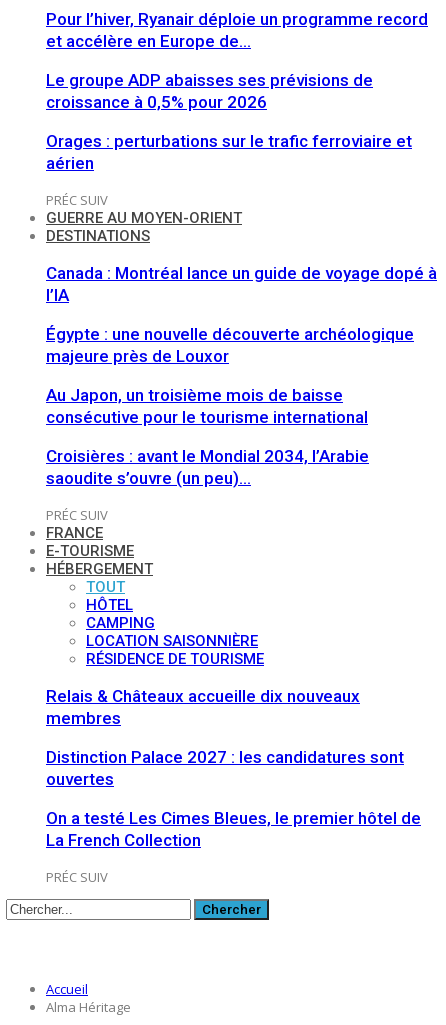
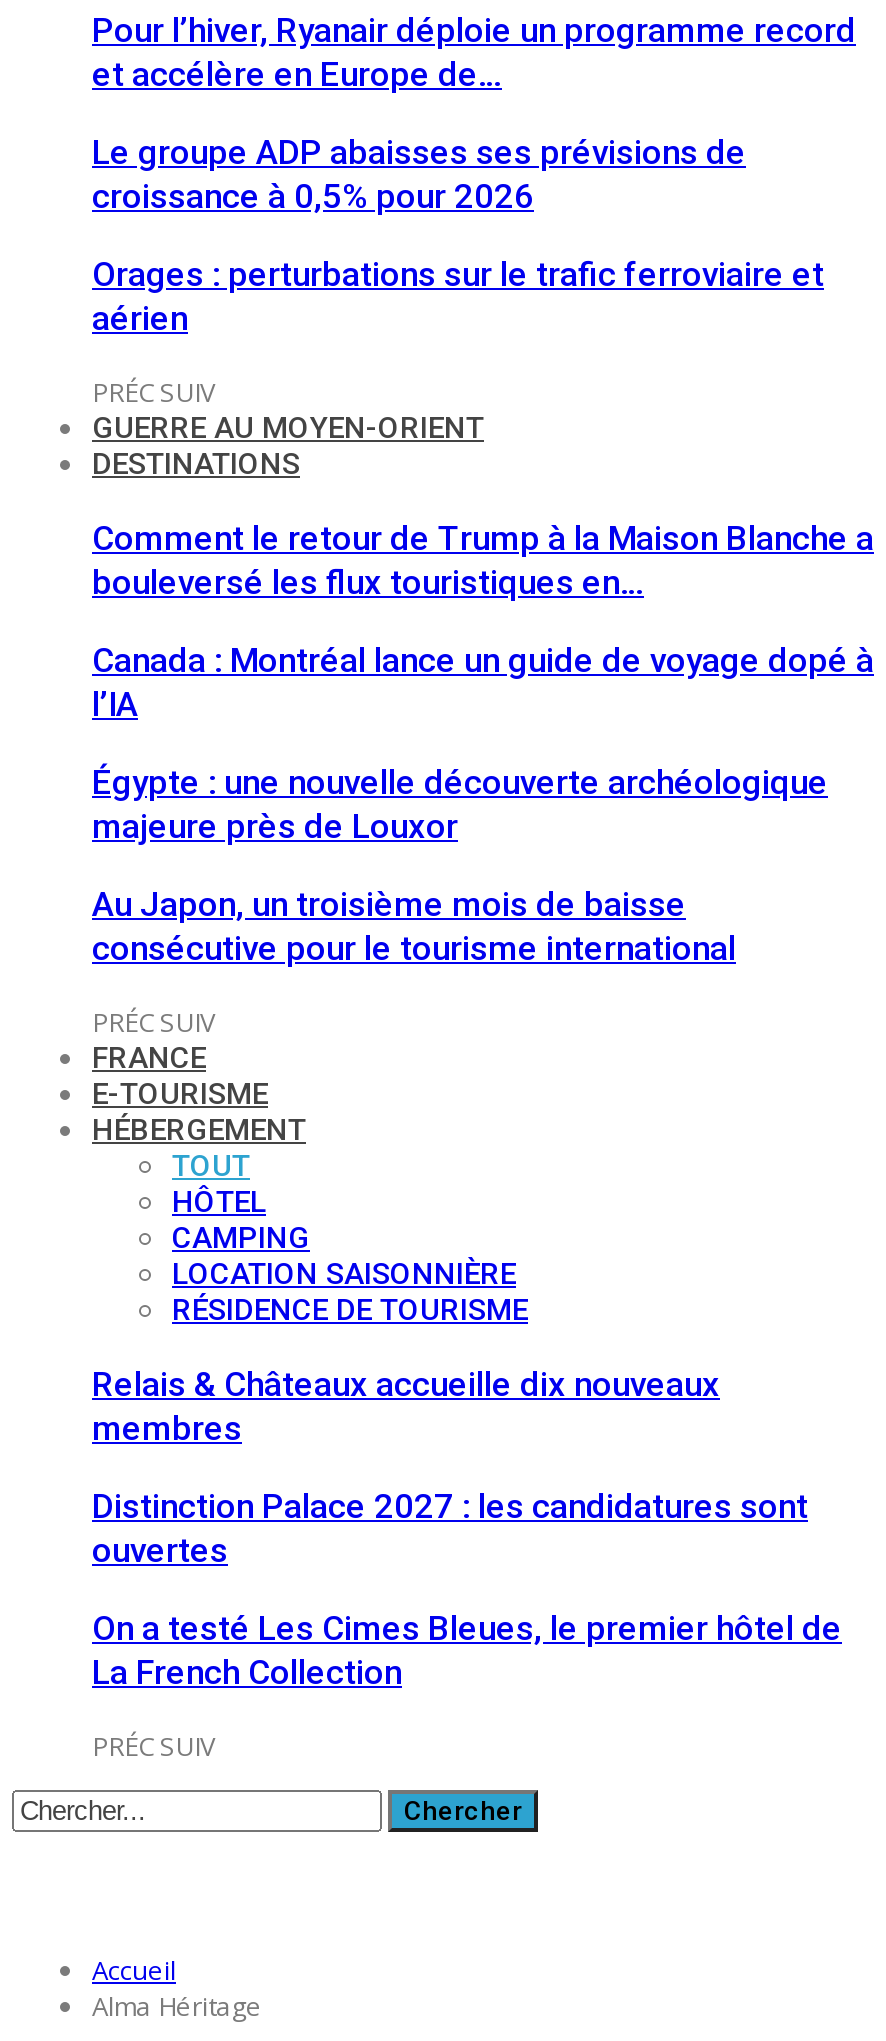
+ Comment le retour de Trump à la Maison Blanche a
+ bouleversé les flux touristiques en…

moved down: Canada : Montréal lance un guide de voyage dopé à | l’IA | Égypte : une nouvelle découverte archéologique | majeure près de Louxor | Au Japon, un troisième mois de baisse | consécutive pour le tourisme international

- Croisières : avant le Mondial 2034, l’Arabie
- saoudite s’ouvre (un peu)…
